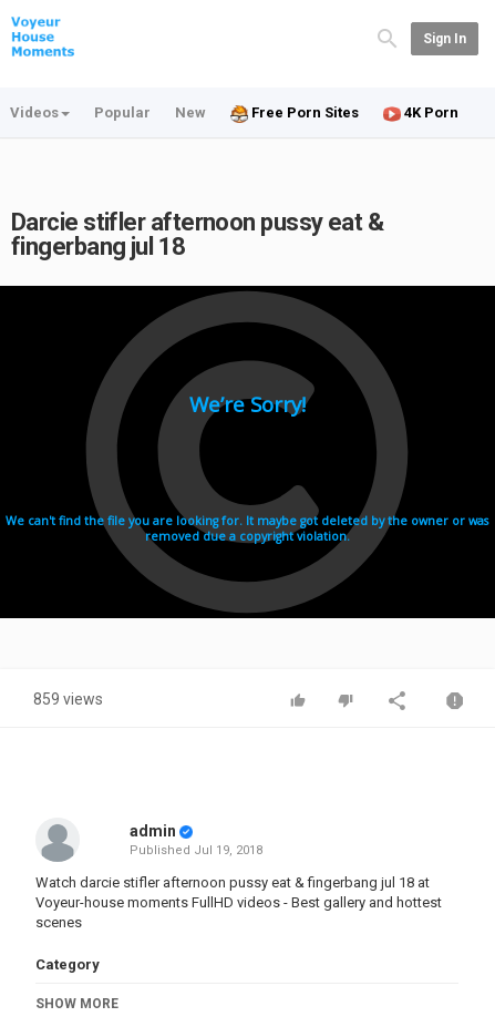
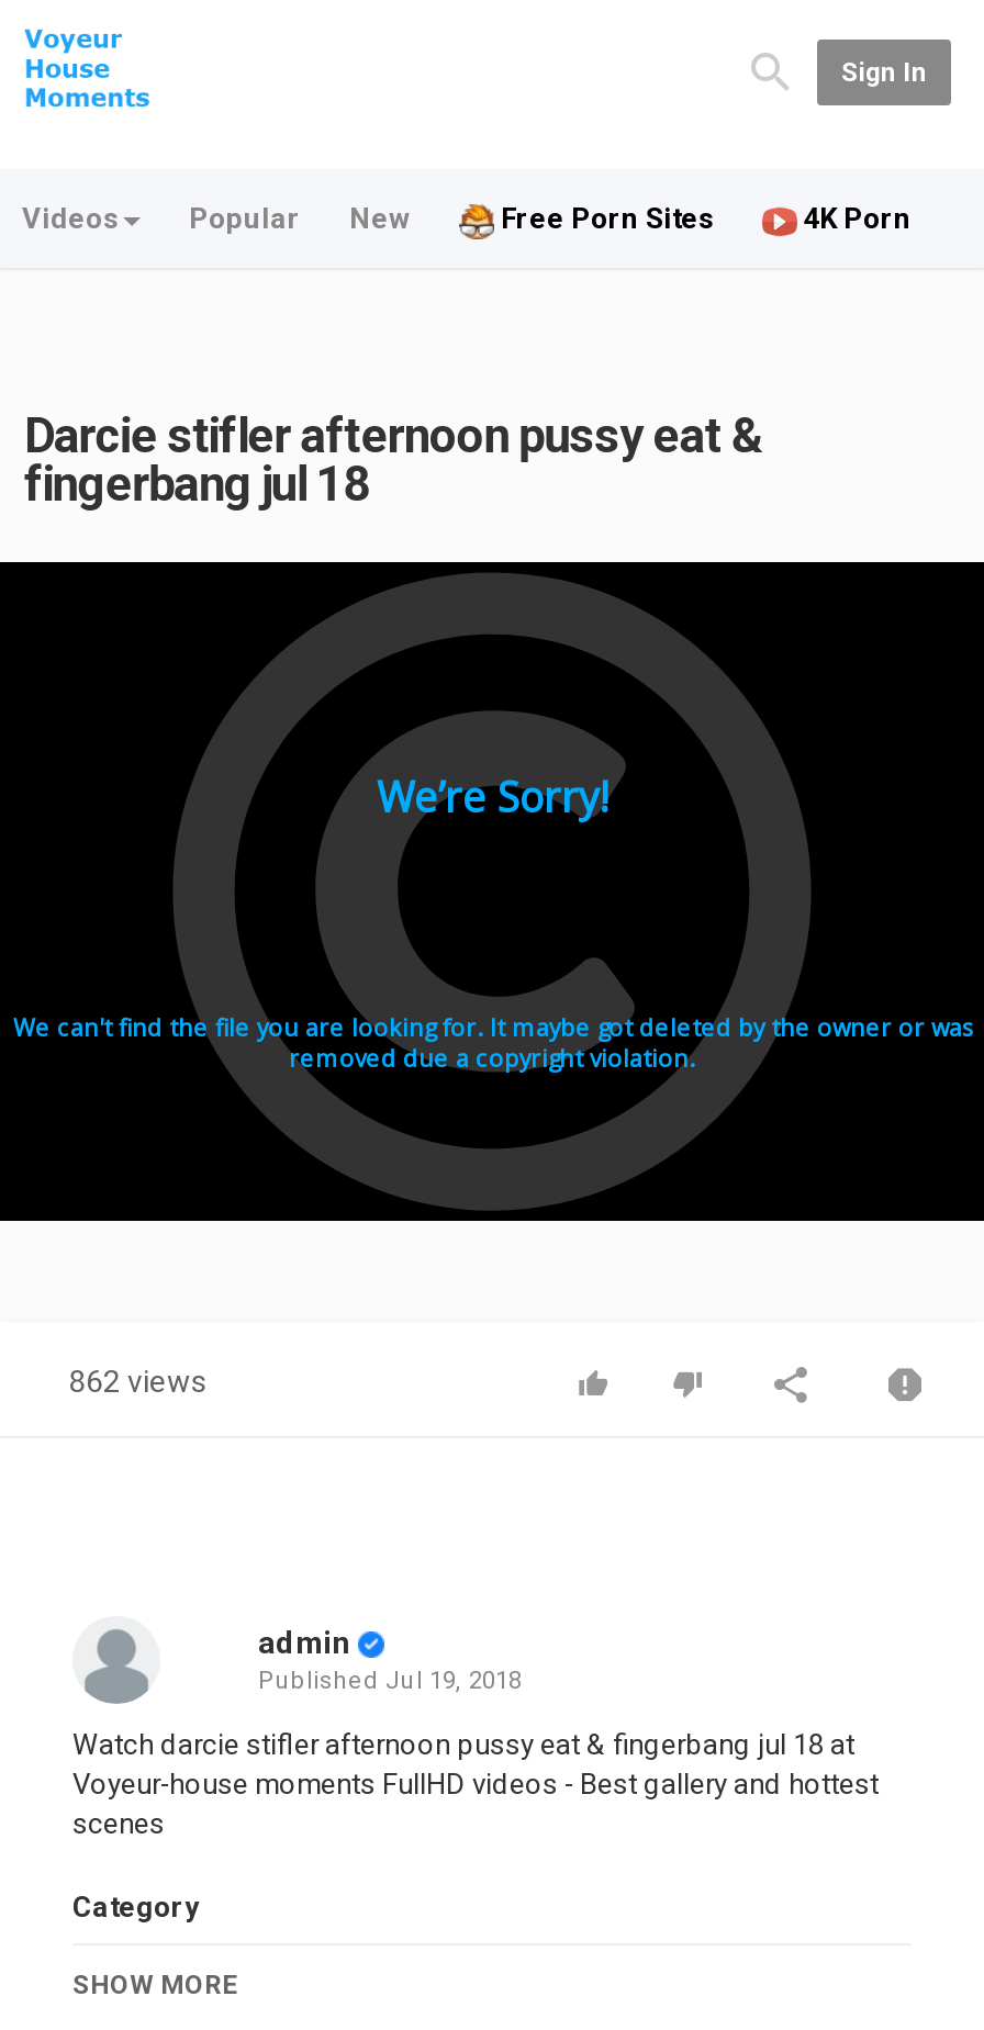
- 859 views
+ 862 views
